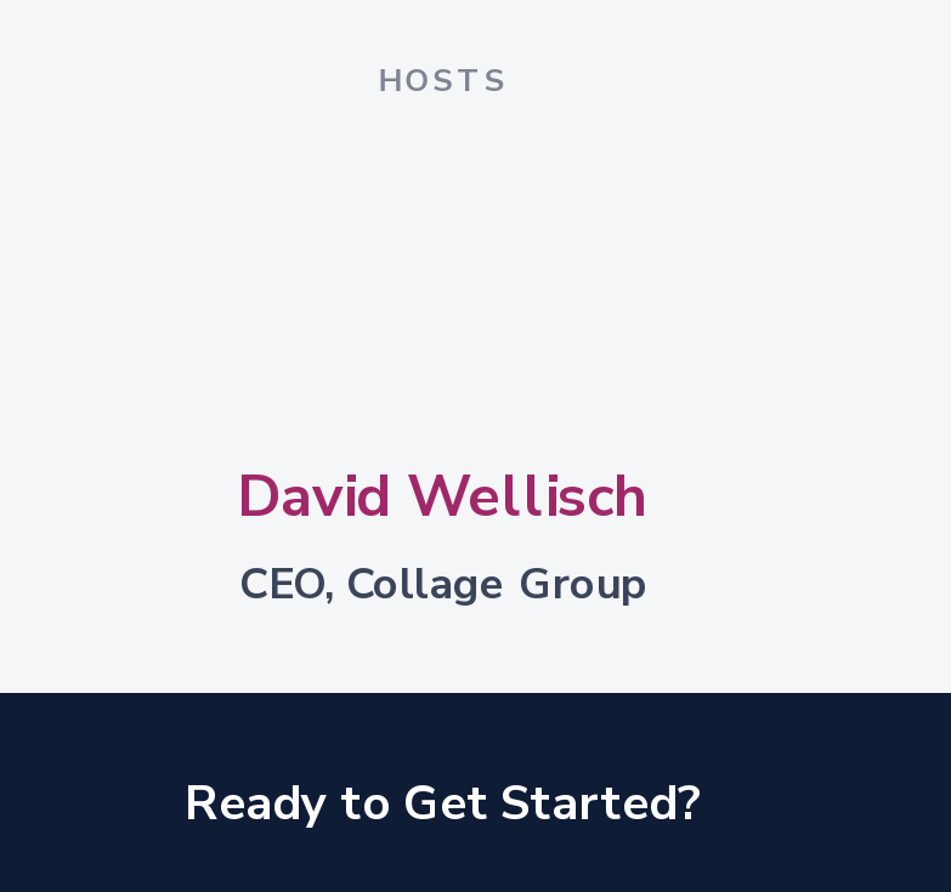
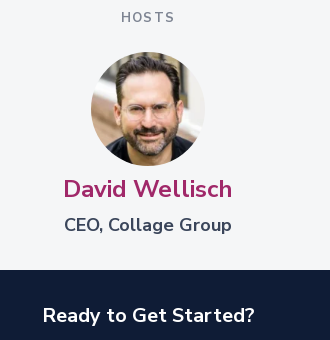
+ [image]
